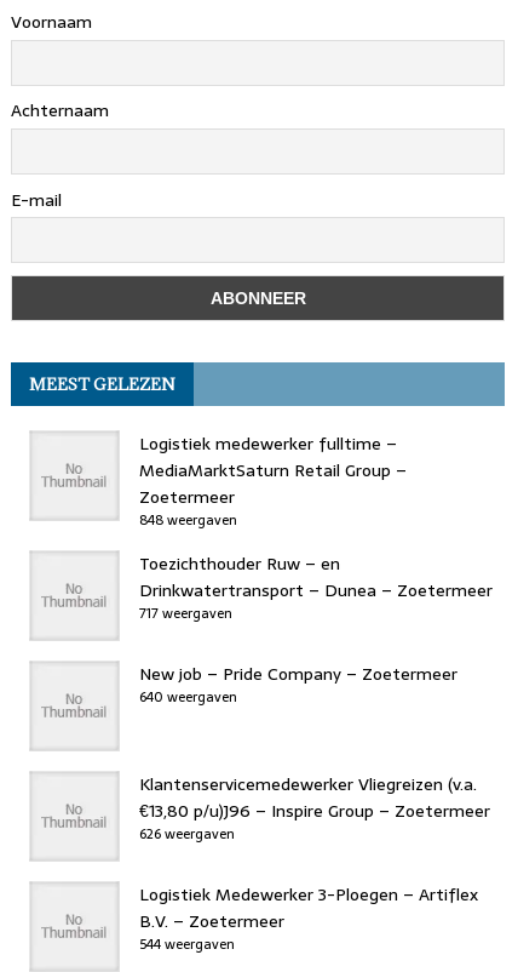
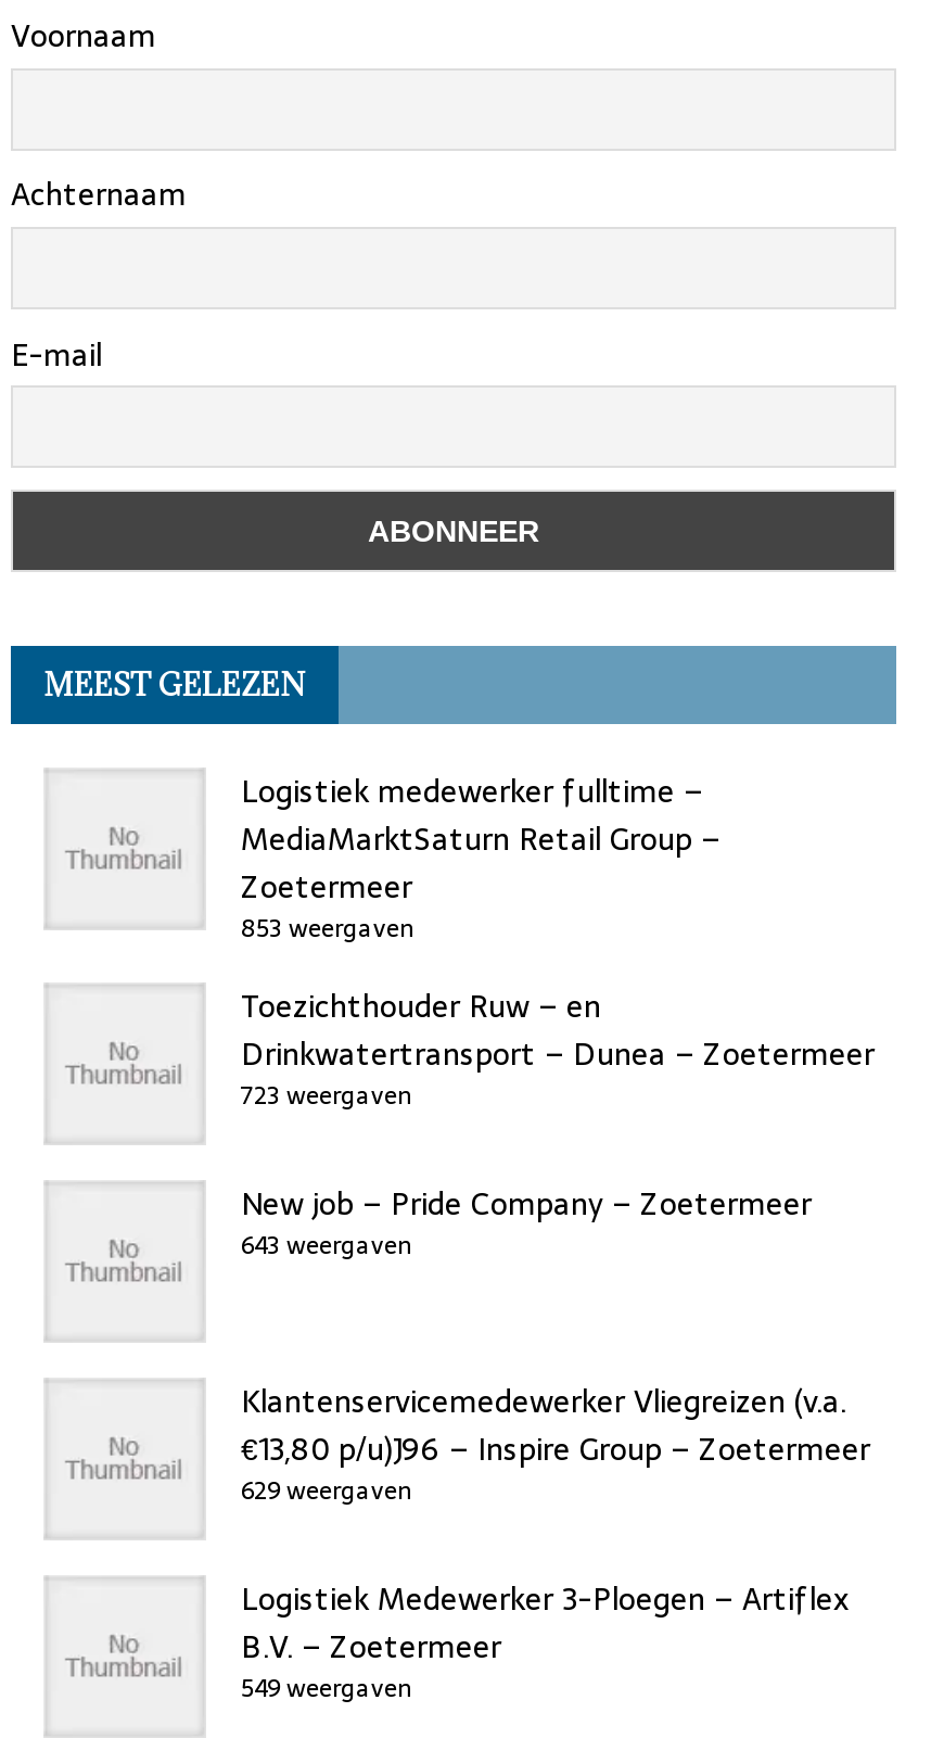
- 848 weergaven
+ 853 weergaven

- 717 weergaven
+ 723 weergaven

- 640 weergaven
+ 643 weergaven

- 626 weergaven
+ 629 weergaven

- 544 weergaven
+ 549 weergaven
